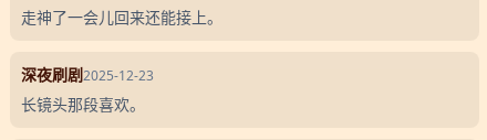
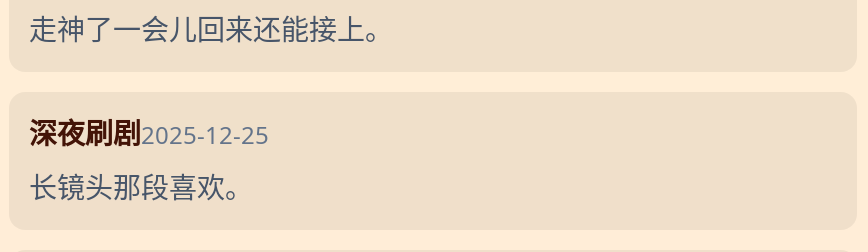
- 深夜刷剧2025-12-23
+ 深夜刷剧2025-12-25
